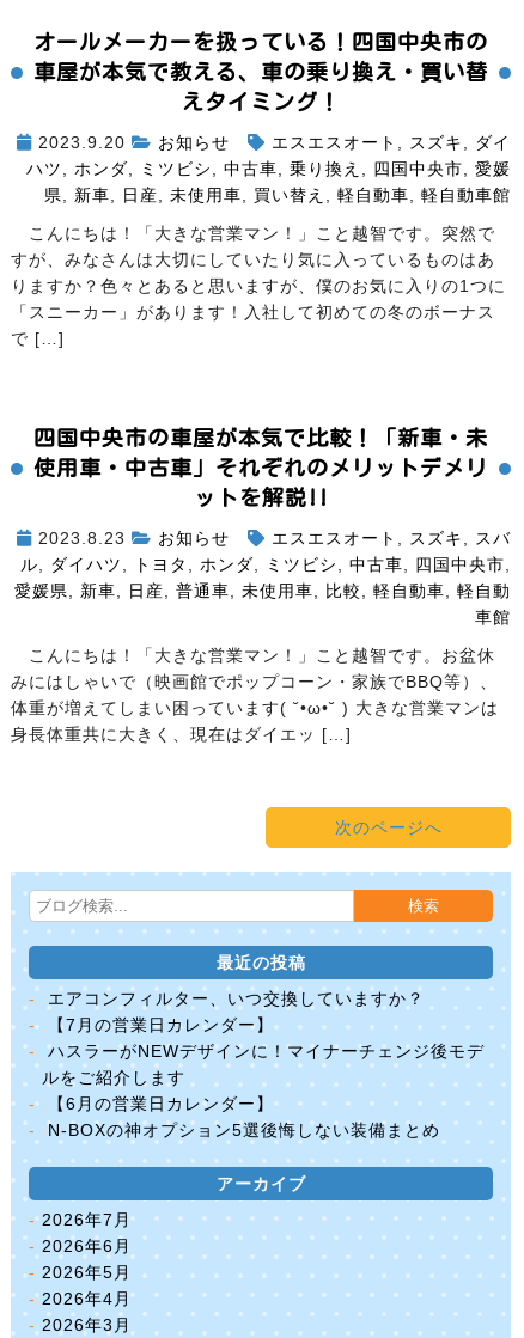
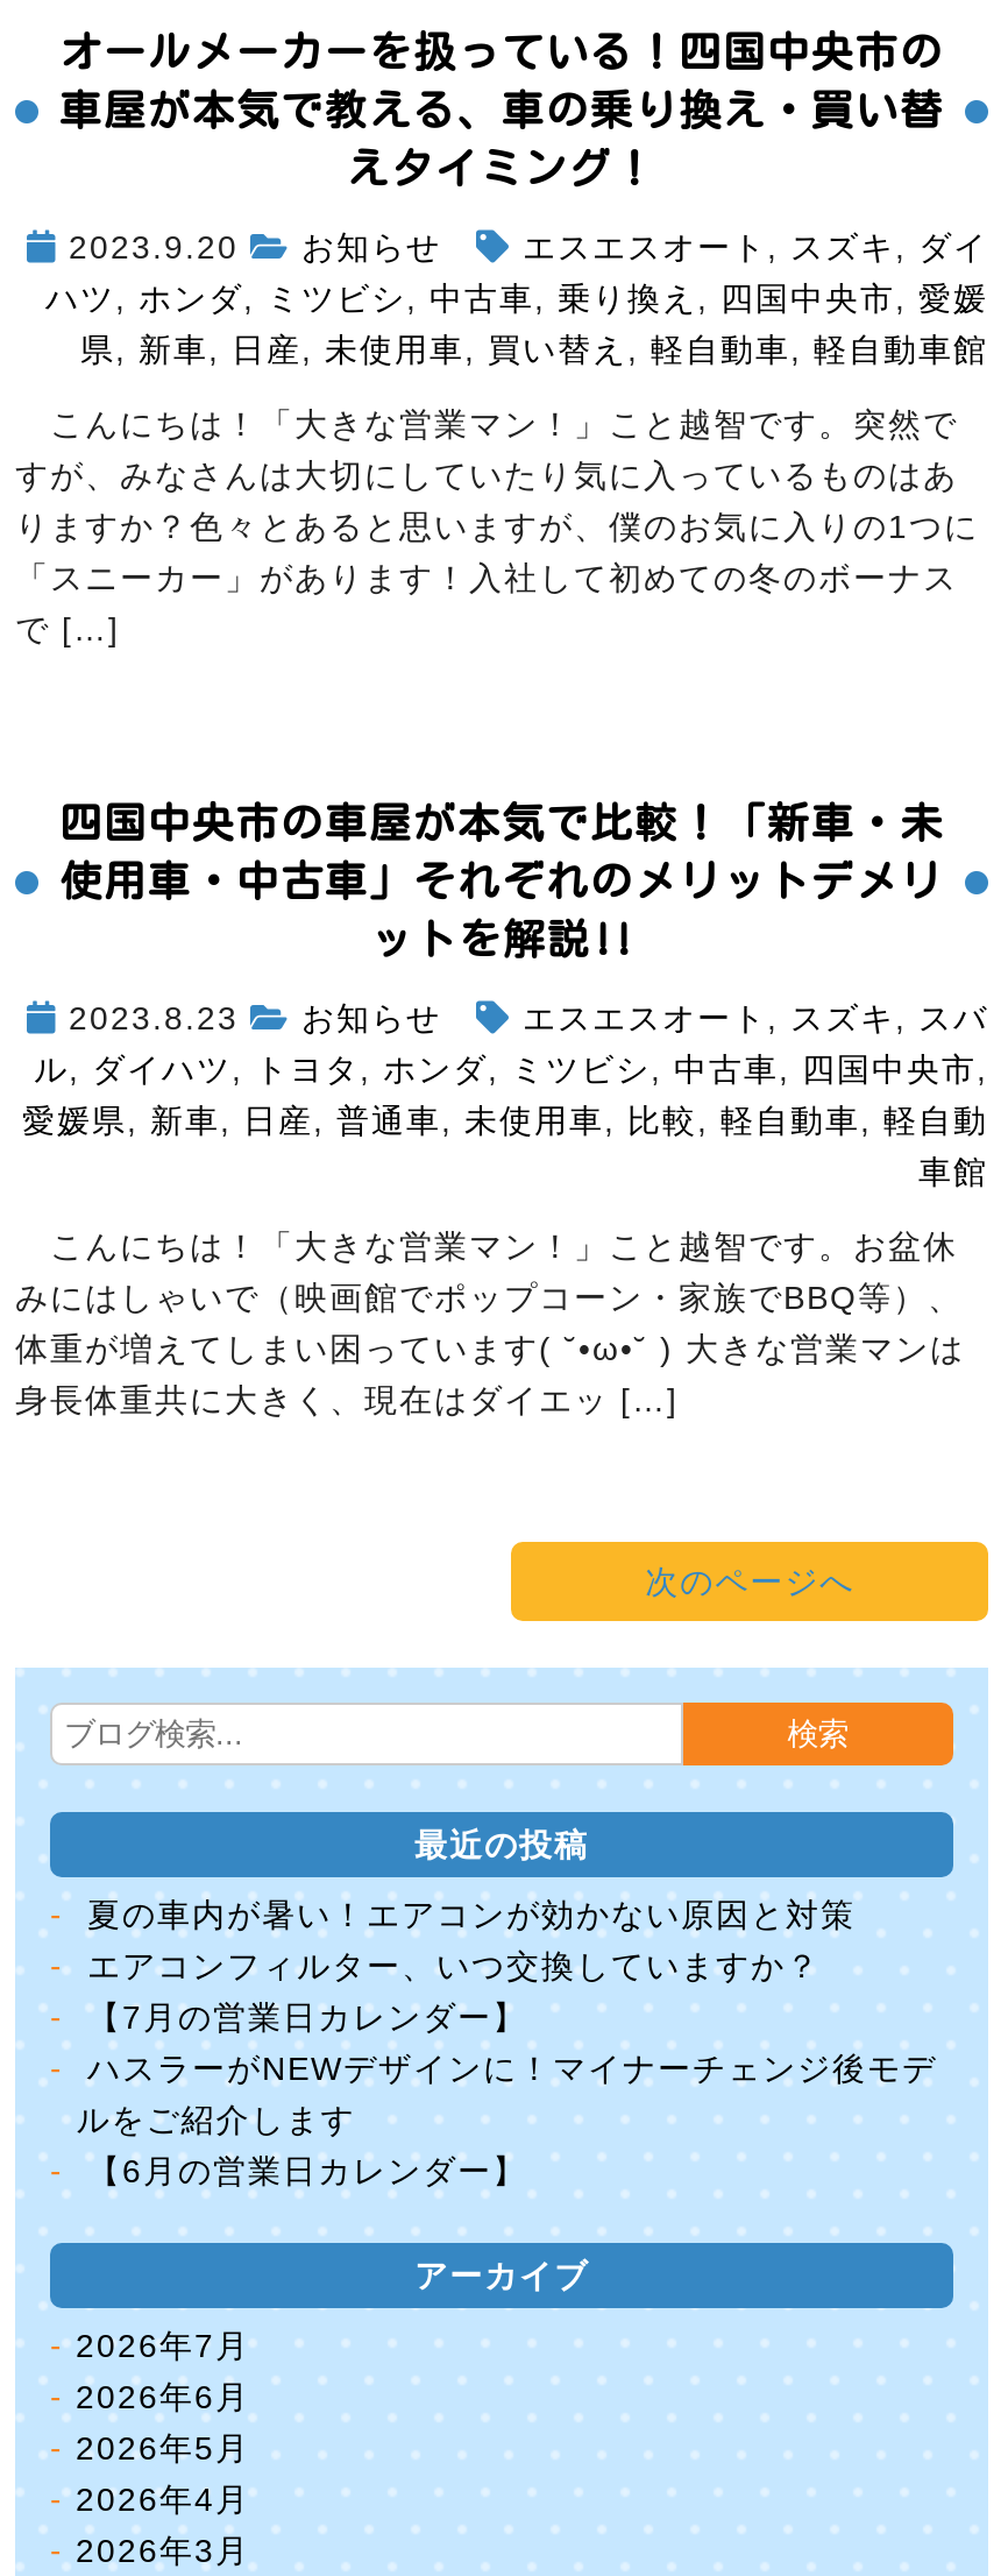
+ 夏の車内が暑い！エアコンが効かない原因と対策

moved down: エアコンフィルター、いつ交換していますか？ | 【7月の営業日カレンダー】 | ハスラーがNEWデザインに！マイナーチェンジ後モデ | ルをご紹介します | 【6月の営業日カレンダー】

- N-BOXの神オプション5選後悔しない装備まとめ
